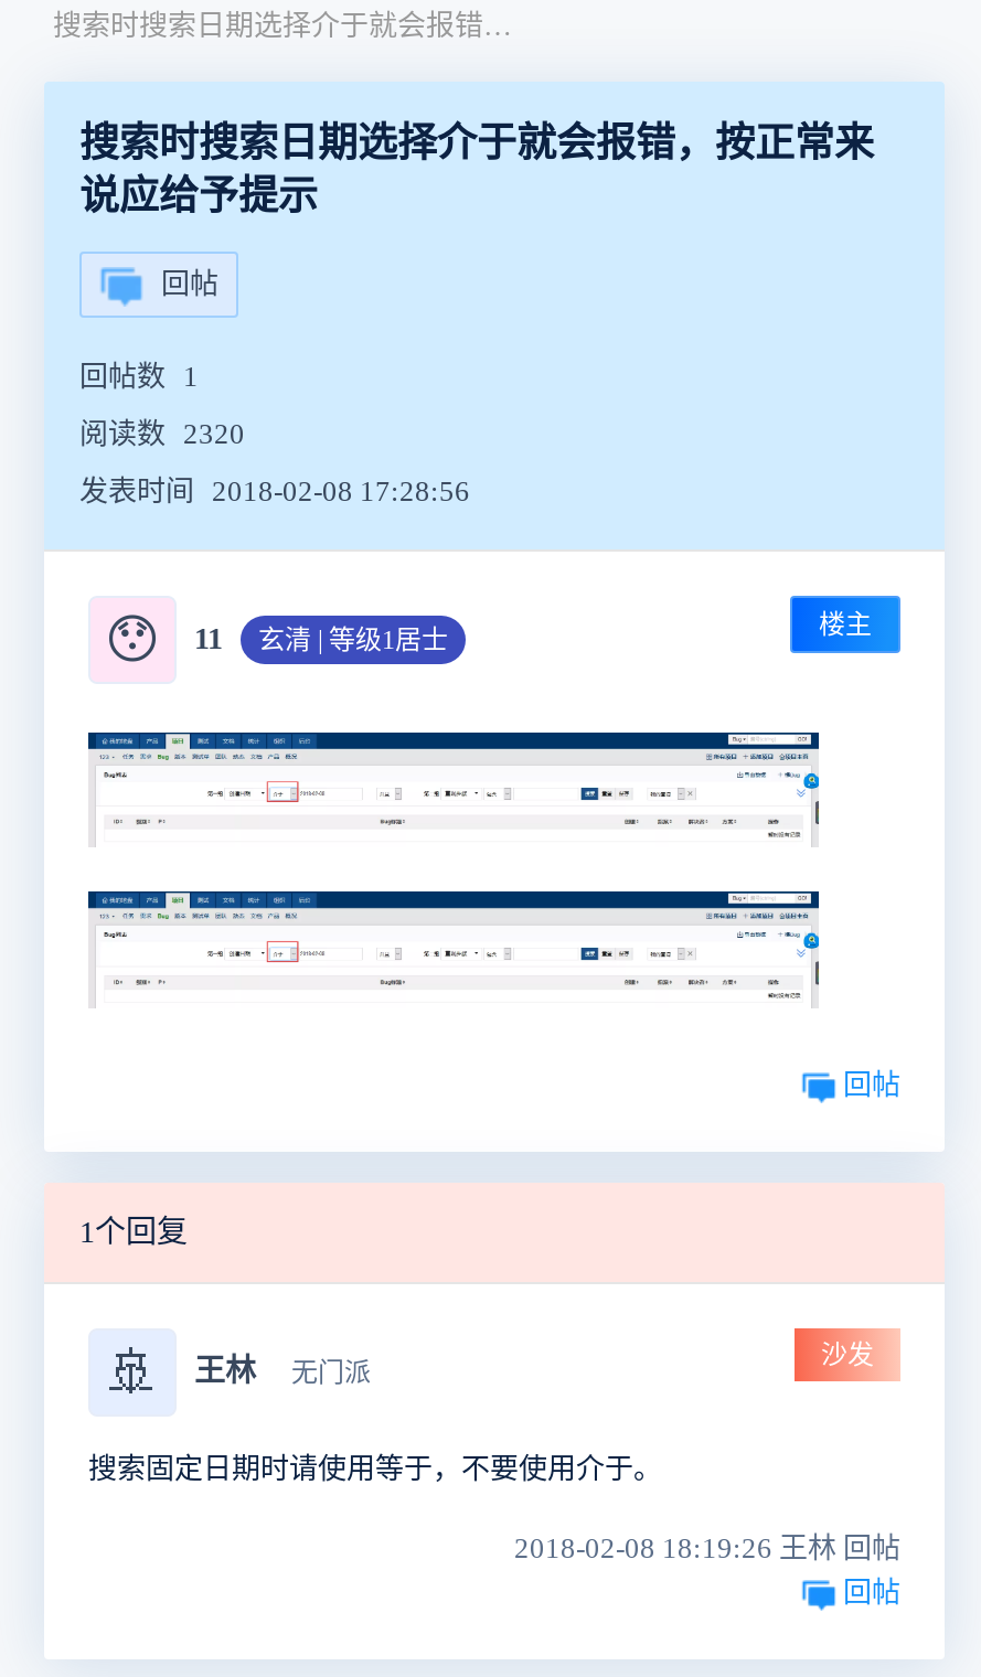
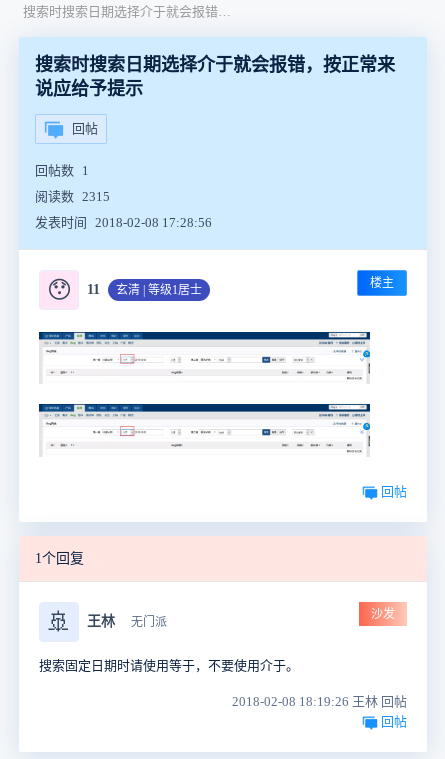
- 阅读数 2320
+ 阅读数 2315
